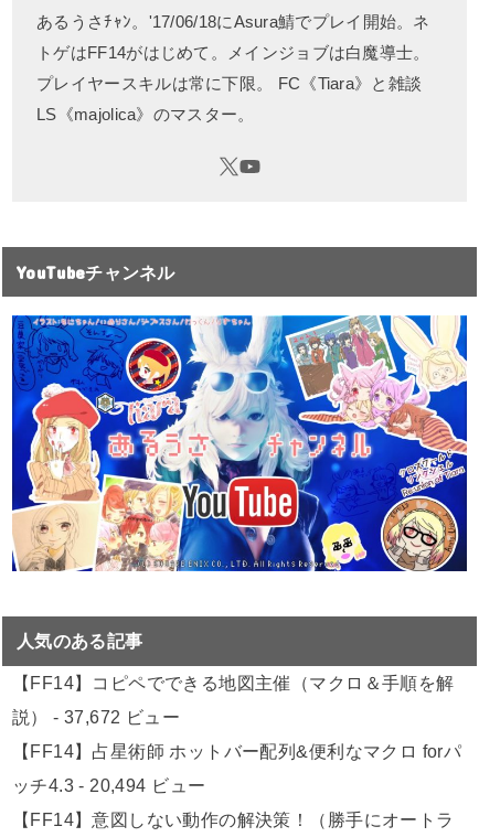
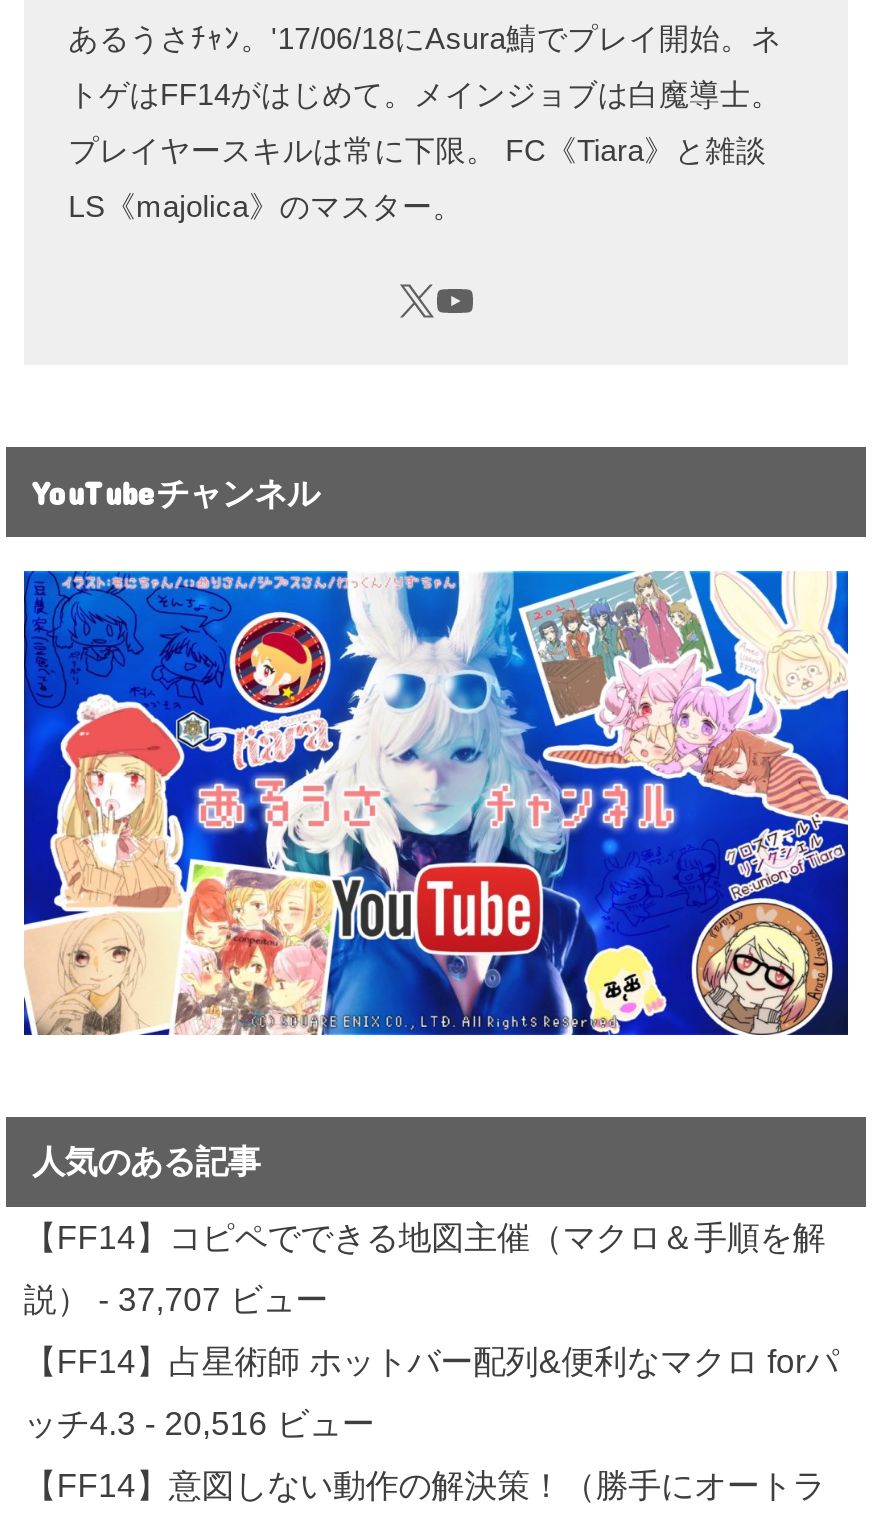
- 説）- 37,672 ビュー
+ 説）- 37,707 ビュー

- ッチ4.3 - 20,494 ビュー
+ ッチ4.3 - 20,516 ビュー
